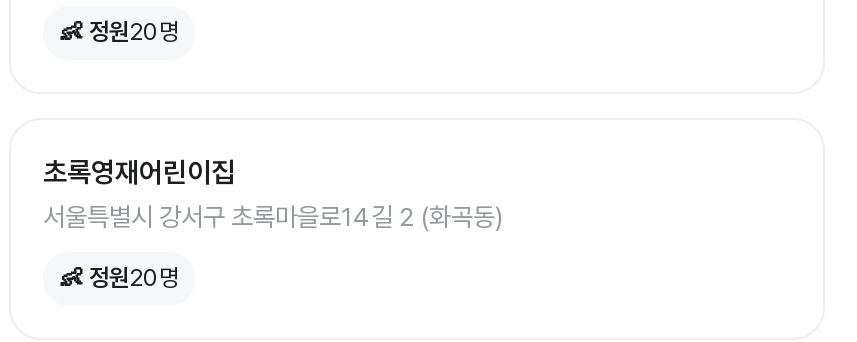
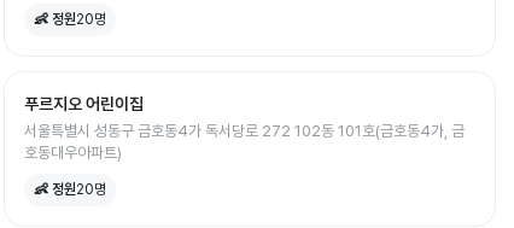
- 초록영재어린이집
- 서울특별시 강서구 초록마을로14길 2 (화곡동)
+ 푸르지오 어린이집
+ 서울특별시 성동구 금호동4가 독서당로 272 102동 101호(금호동4가, 금
+ 호동대우아파트)
